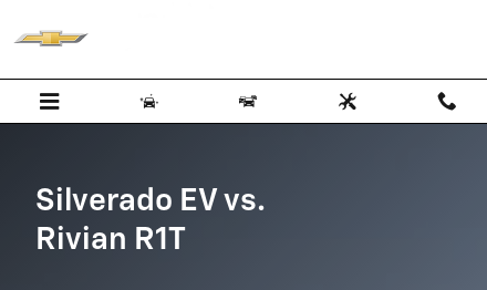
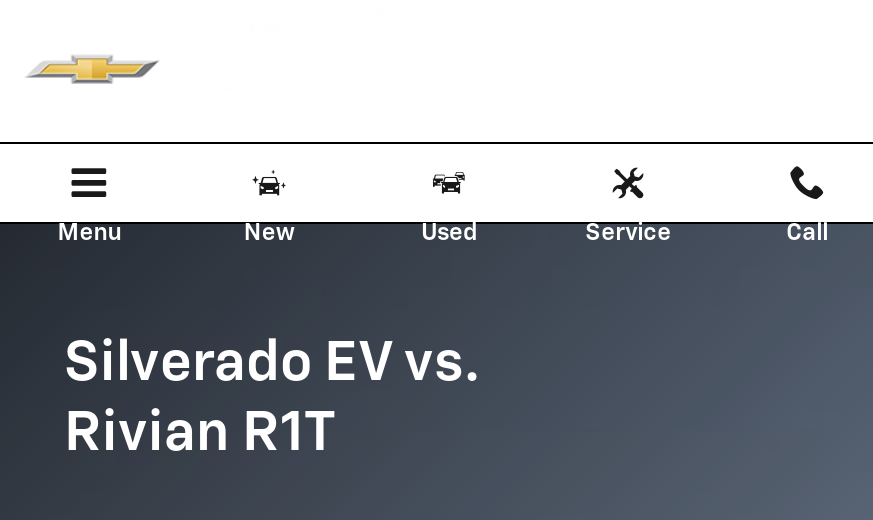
+ Menu
+ New
+ Used
+ Service
+ Call
